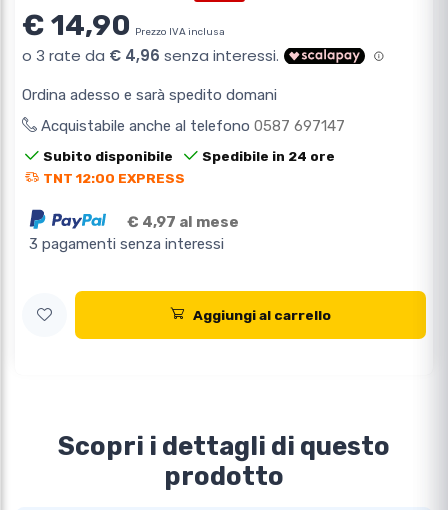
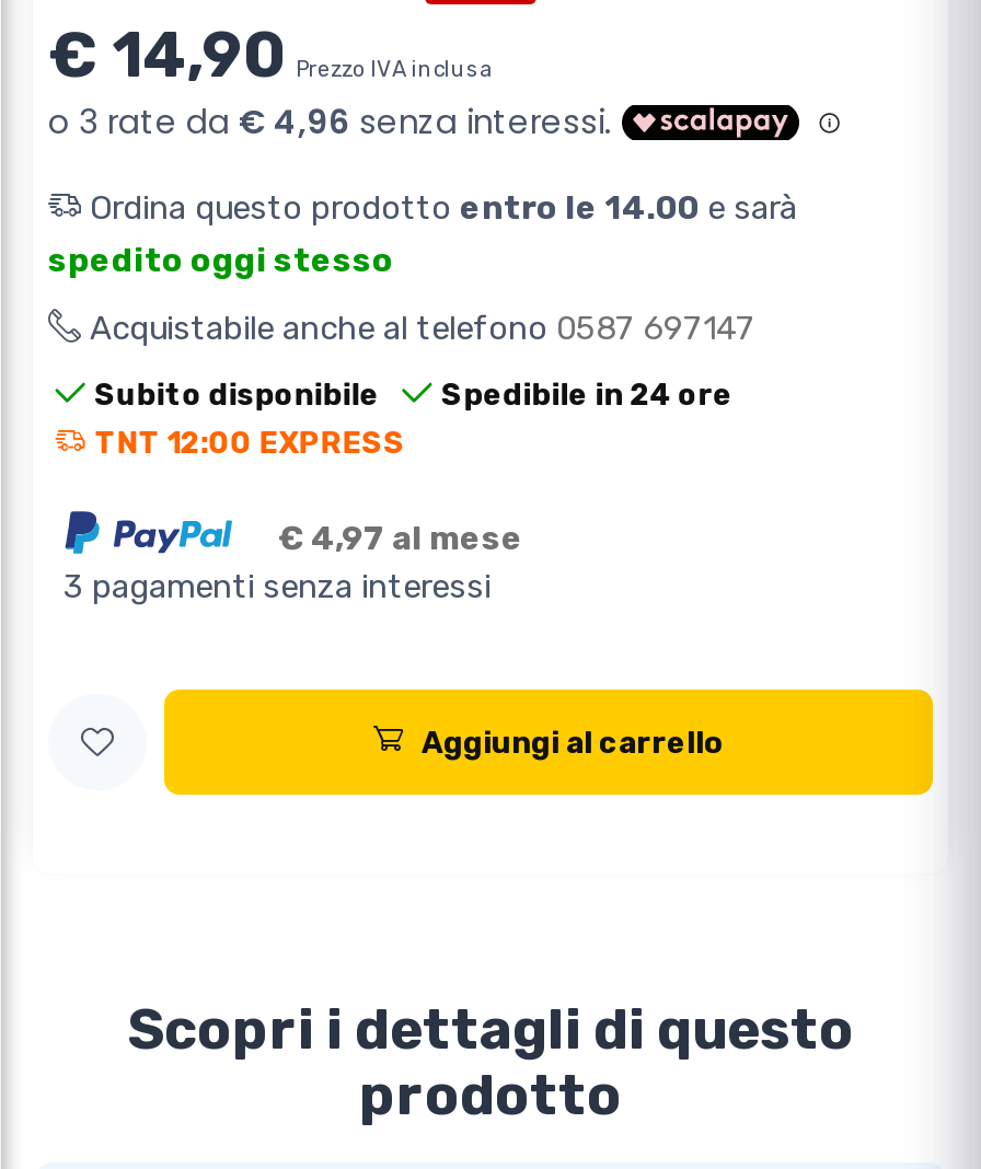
- Ordina adesso e sarà spedito domani
+ Ordina questo prodotto entro le 14.00 e sarà
+ spedito oggi stesso
